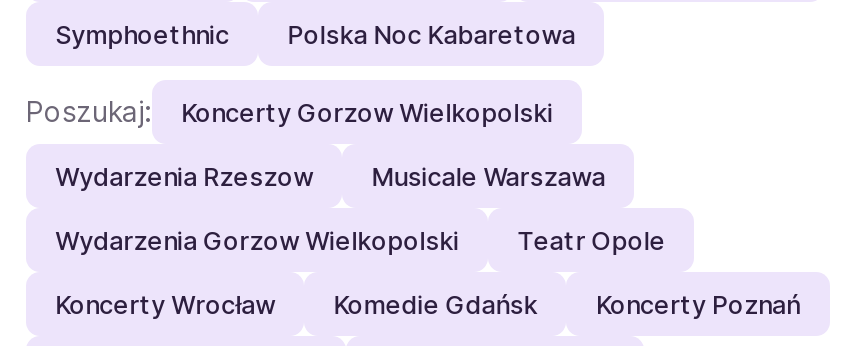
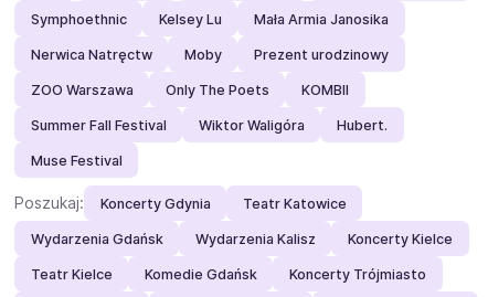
- Polska Noc Kabaretowa
+ Kelsey Lu
+ Mała Armia Janosika
+ Nerwica Natręctw
+ Moby
+ Prezent urodzinowy
+ ZOO Warszawa
+ Only The Poets
+ KOMBII
+ Summer Fall Festival
+ Wiktor Waligóra
+ Hubert.
+ Muse Festival

moved down: Poszukaj:

- Koncerty Gorzow Wielkopolski
- Wydarzenia Rzeszow
- Musicale Warszawa
- Wydarzenia Gorzow Wielkopolski
- Teatr Opole
- Koncerty Wrocław
+ Koncerty Gdynia
+ Teatr Katowice
+ Wydarzenia Gdańsk
+ Wydarzenia Kalisz
+ Koncerty Kielce
+ Teatr Kielce

- Koncerty Poznań
+ Koncerty Trójmiasto
